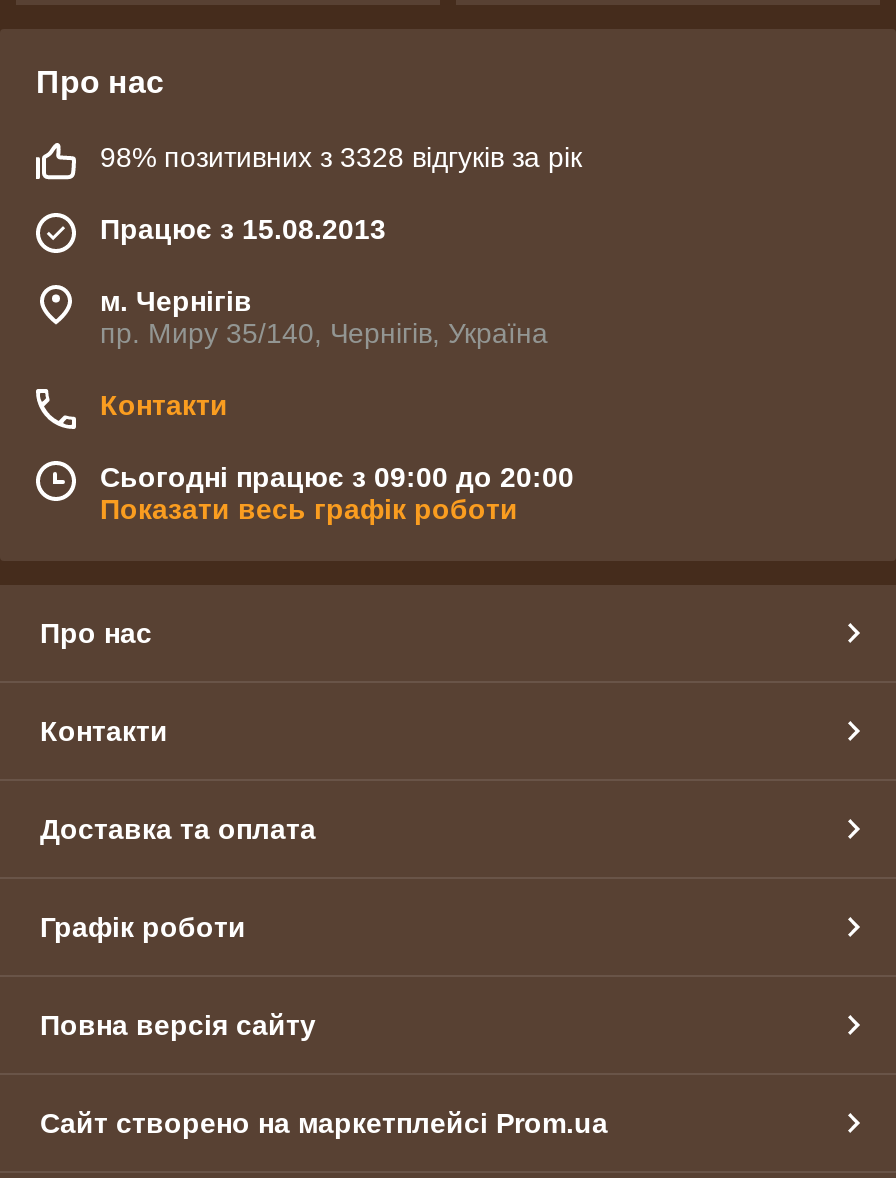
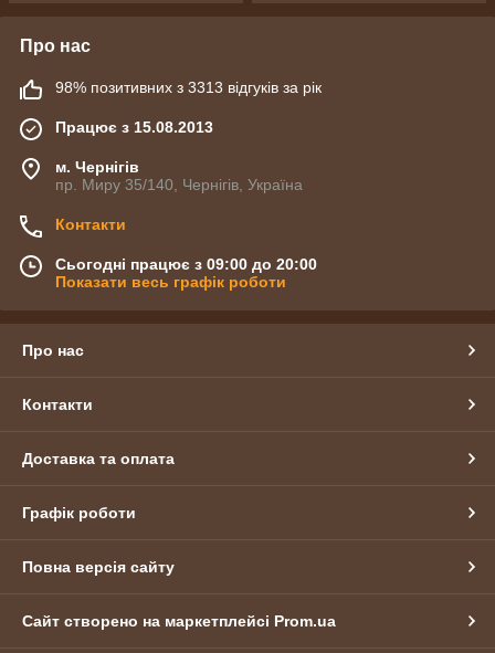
- 98% позитивних з 3328 відгуків за рік
+ 98% позитивних з 3313 відгуків за рік
